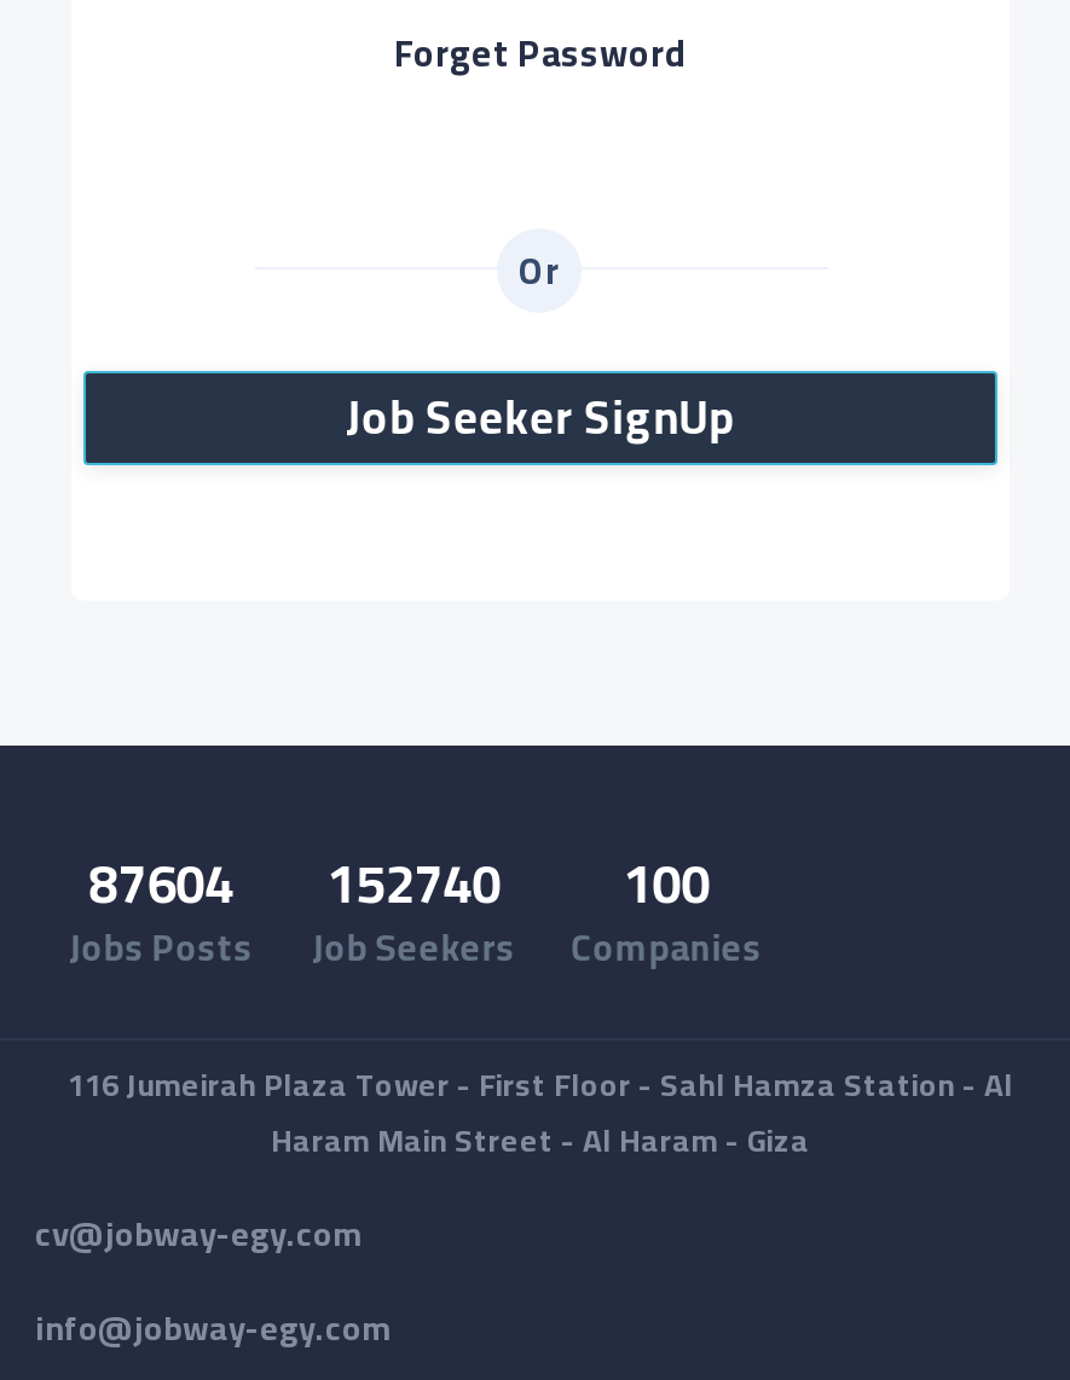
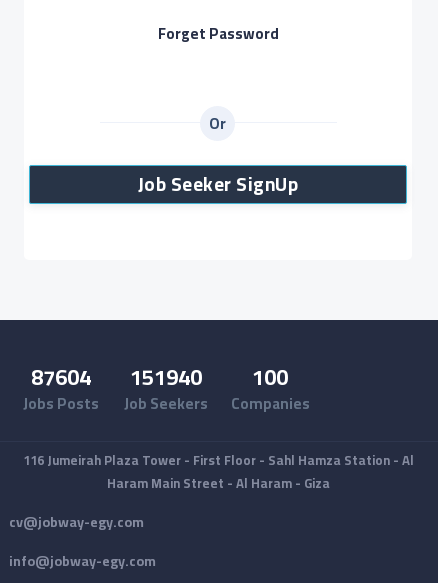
- 87604 152740 100
+ 87604 151940 100
